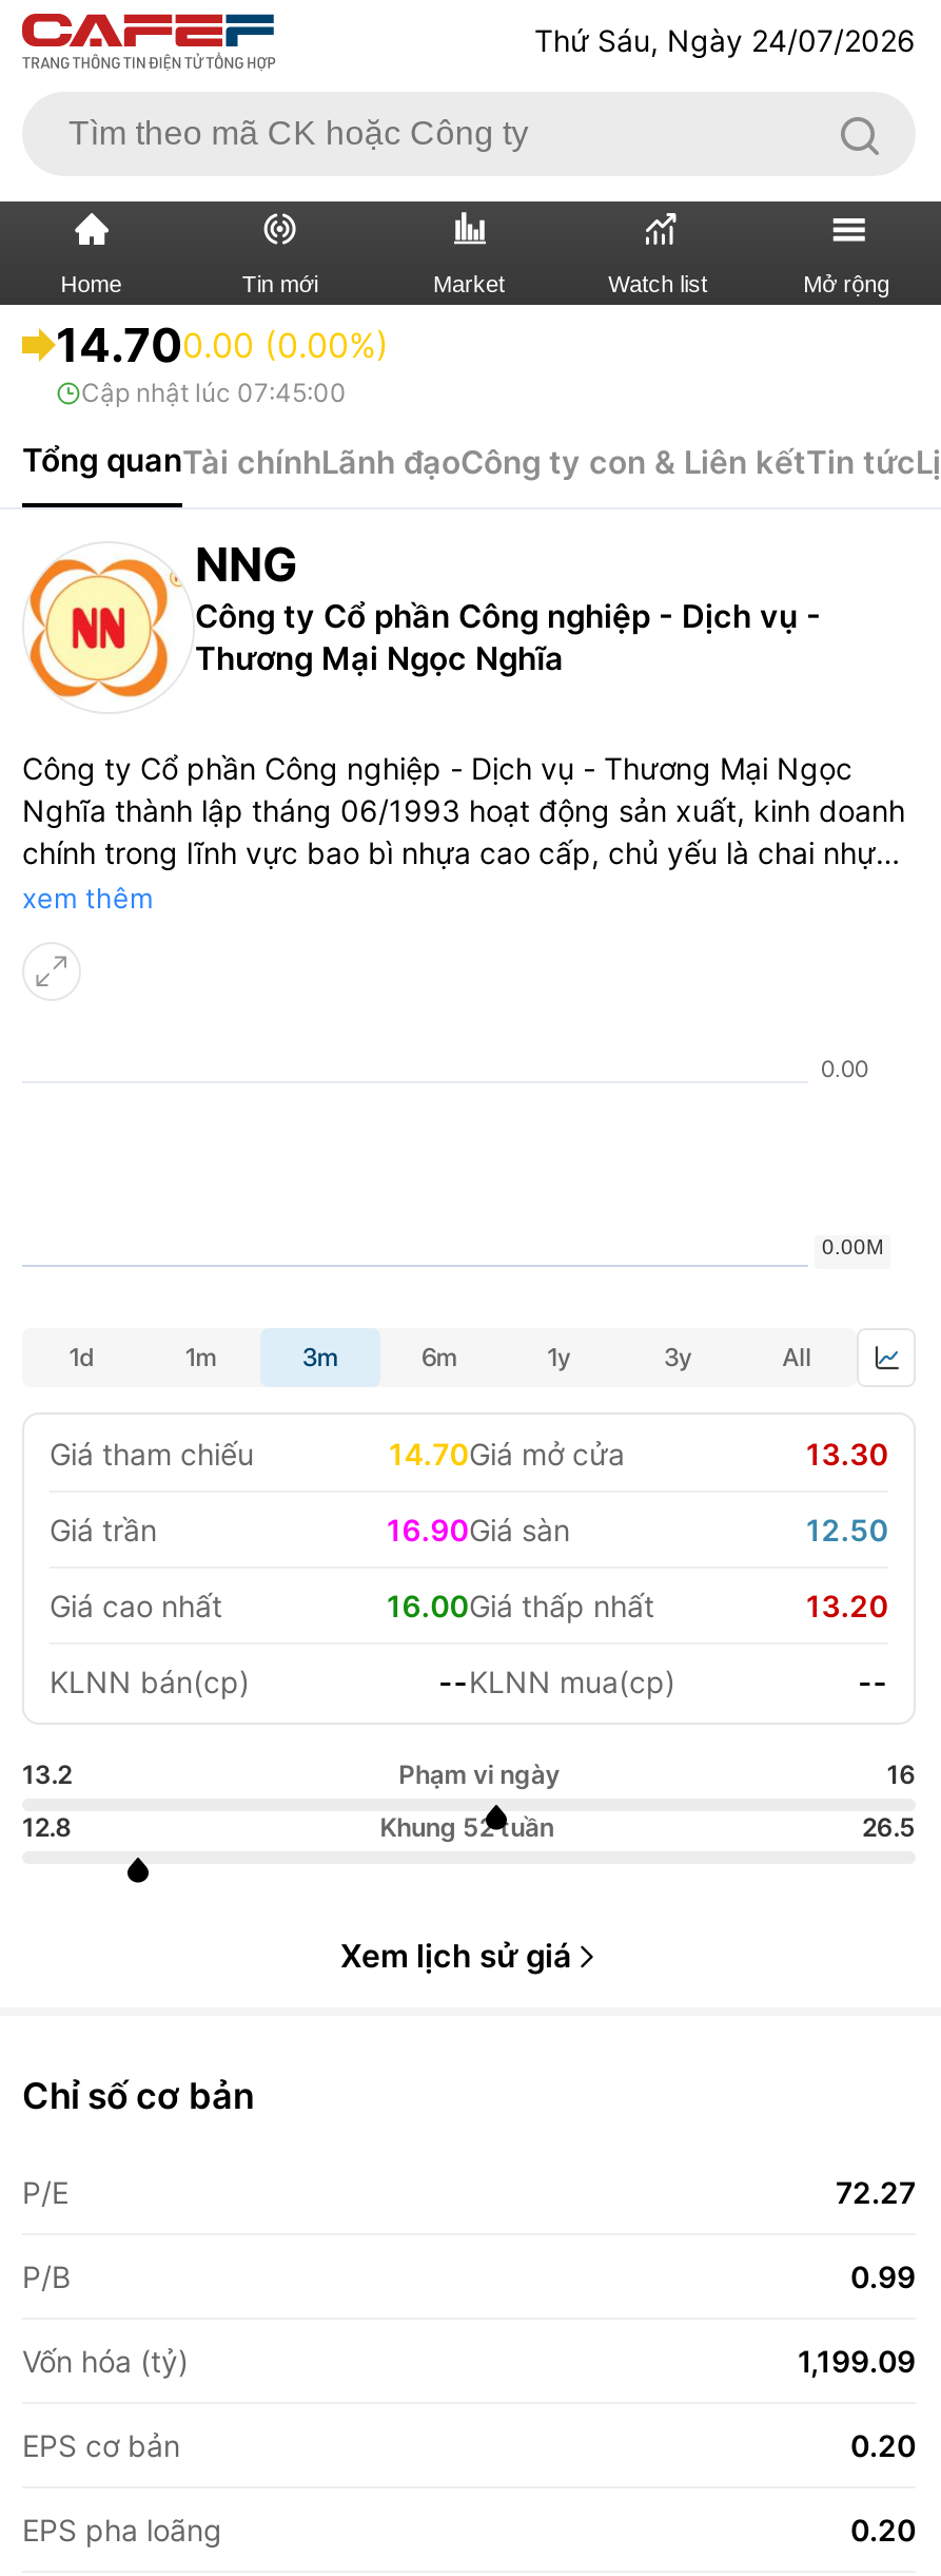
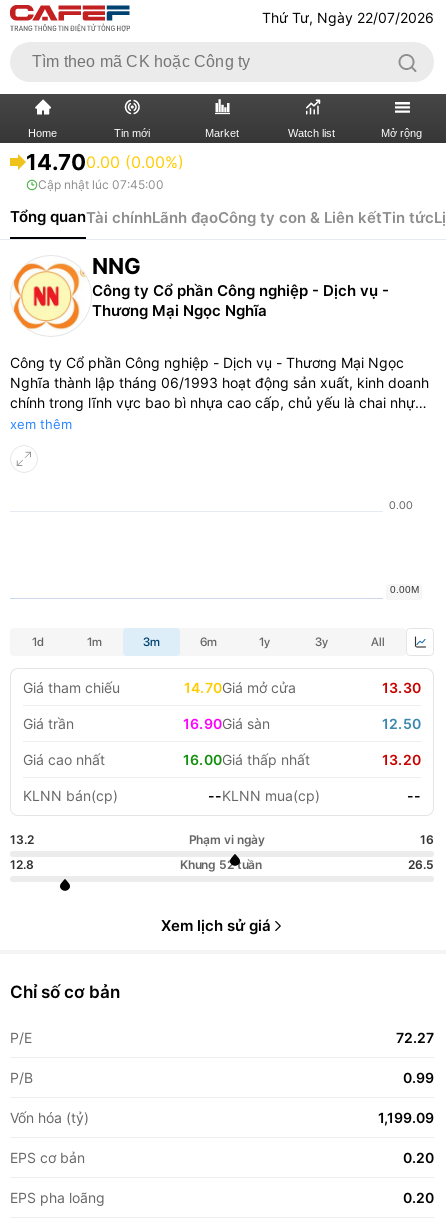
- Thứ Sáu, Ngày 24/07/2026
+ Thứ Tư, Ngày 22/07/2026
